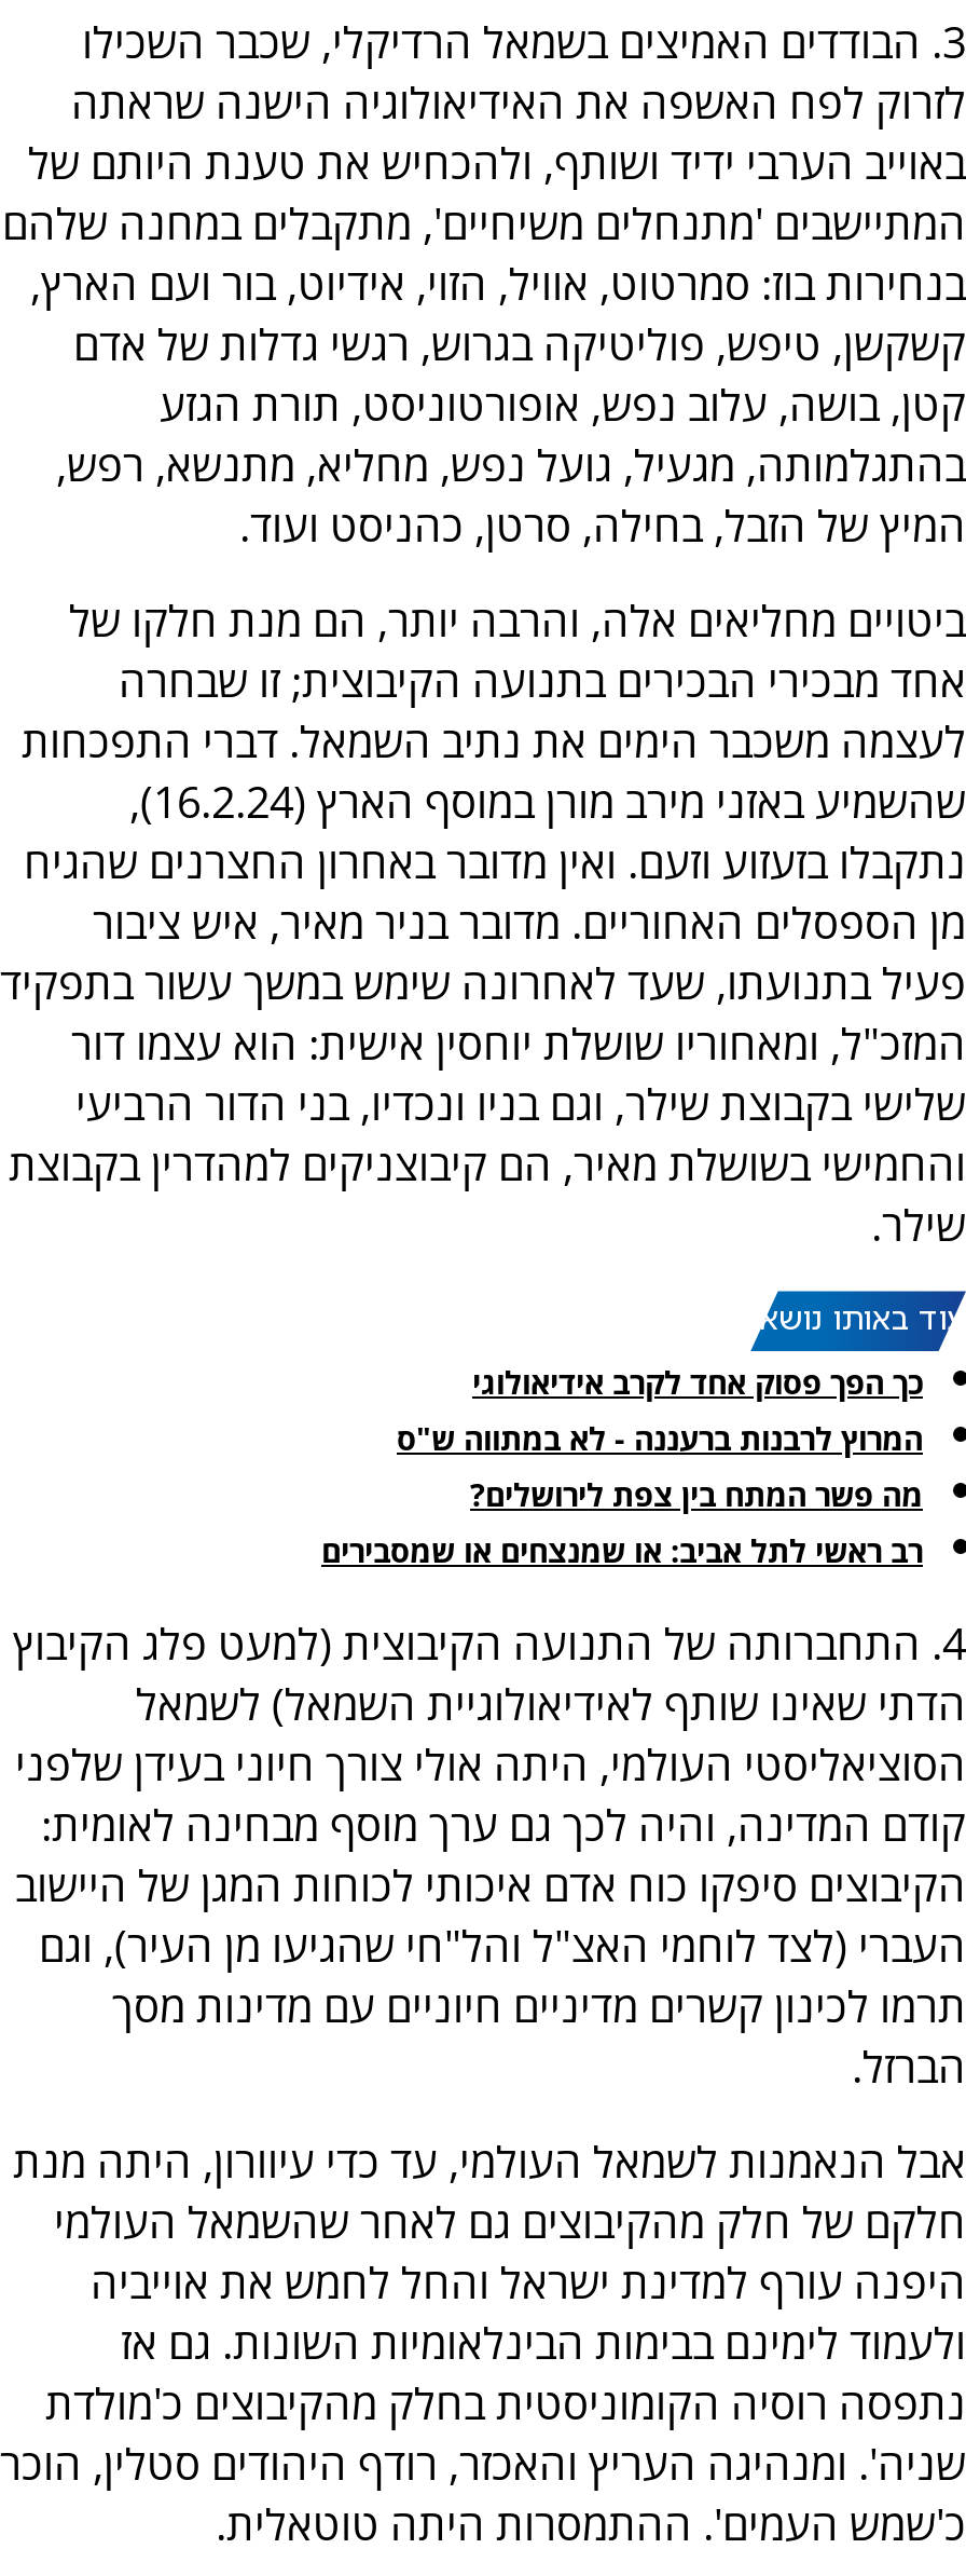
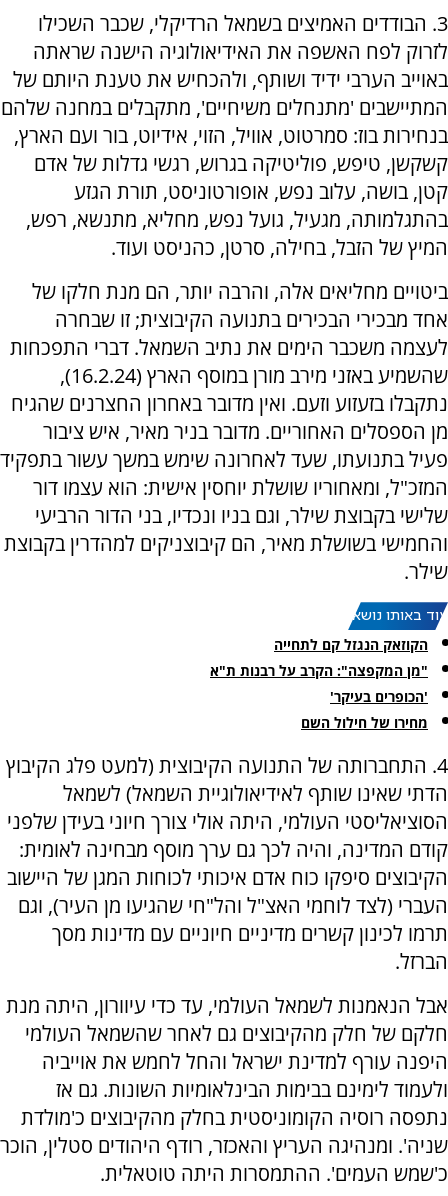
- כך הפך פסוק אחד לקרב אידיאולוגי
- המרוץ לרבנות ברעננה - לא במתווה ש"ס
- מה פשר המתח בין צפת לירושלים?
- רב ראשי לתל אביב: או שמנצחים או שמסבירים
+ הקוזאק הנגזל קם לתחייה
+ "מן המקפצה": הקרב על רבנות ת"א
+ 'הכופרים בעיקר'
+ מחירו של חילול השם
